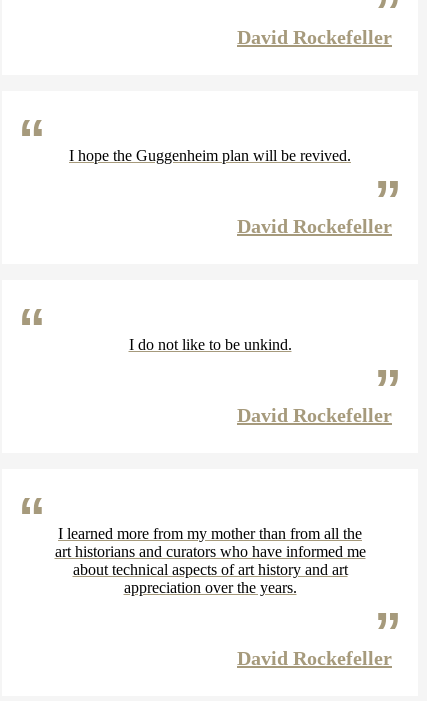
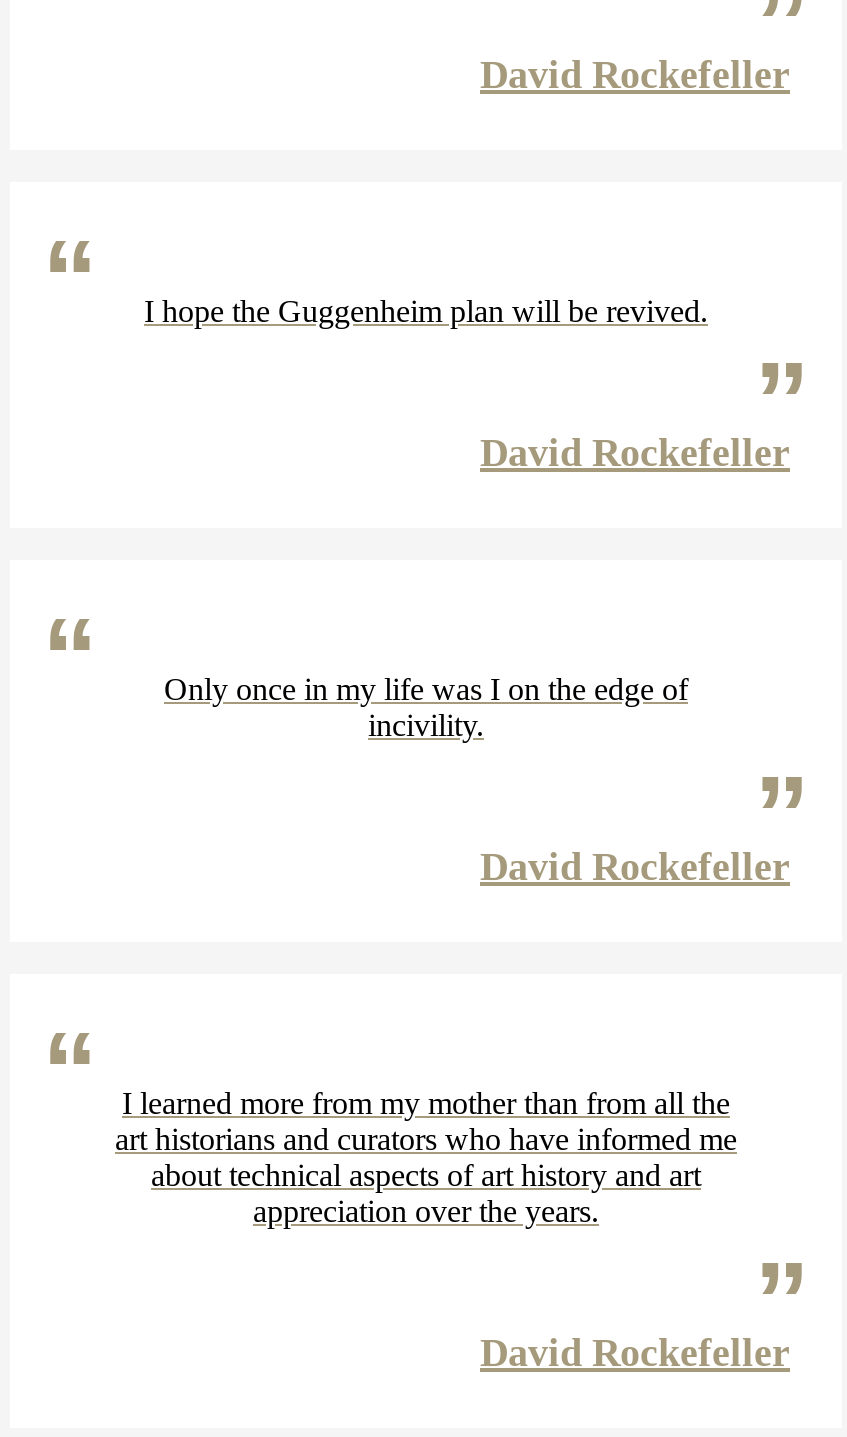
- I do not like to be unkind.
+ Only once in my life was I on the edge of
+ incivility.
